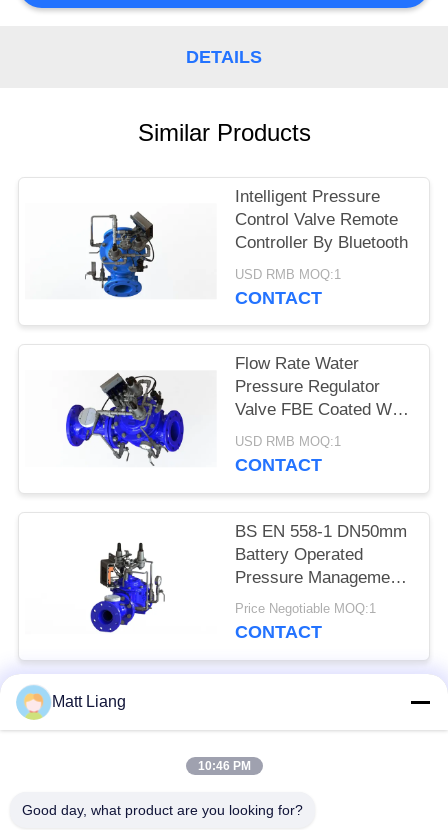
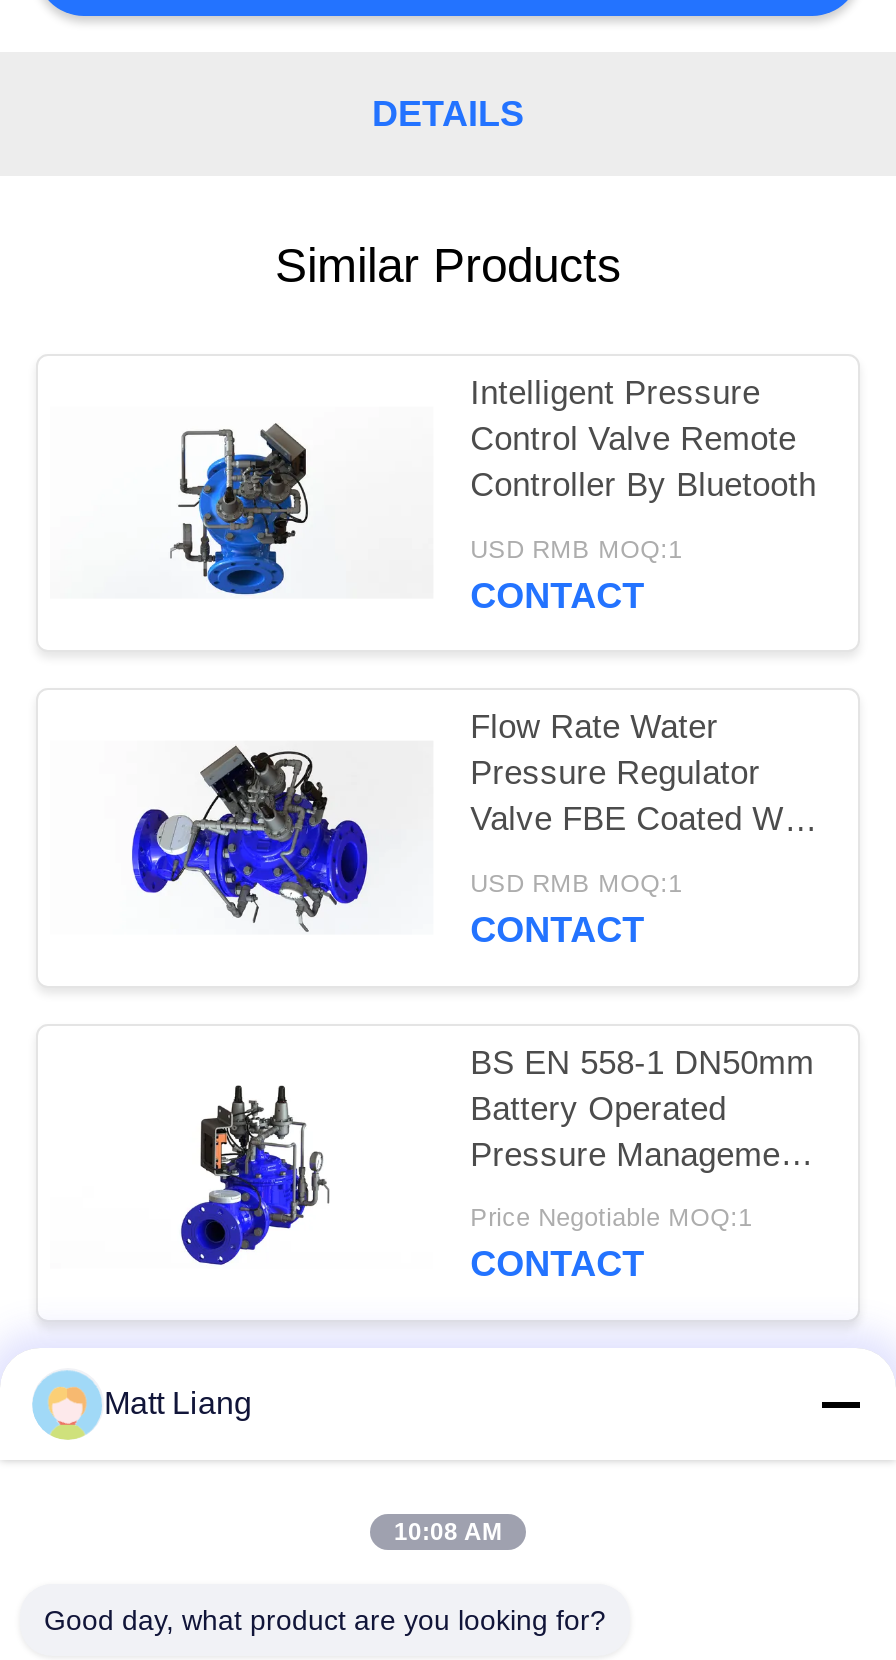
- 10:46 PM
+ 10:08 AM
